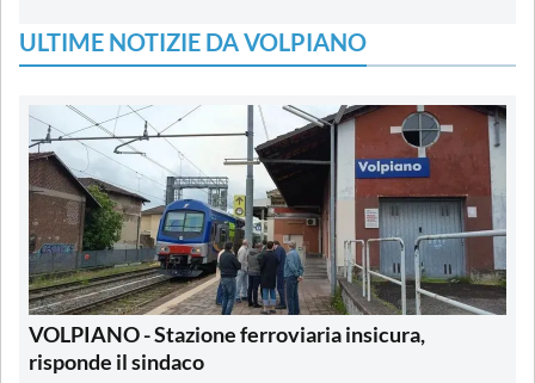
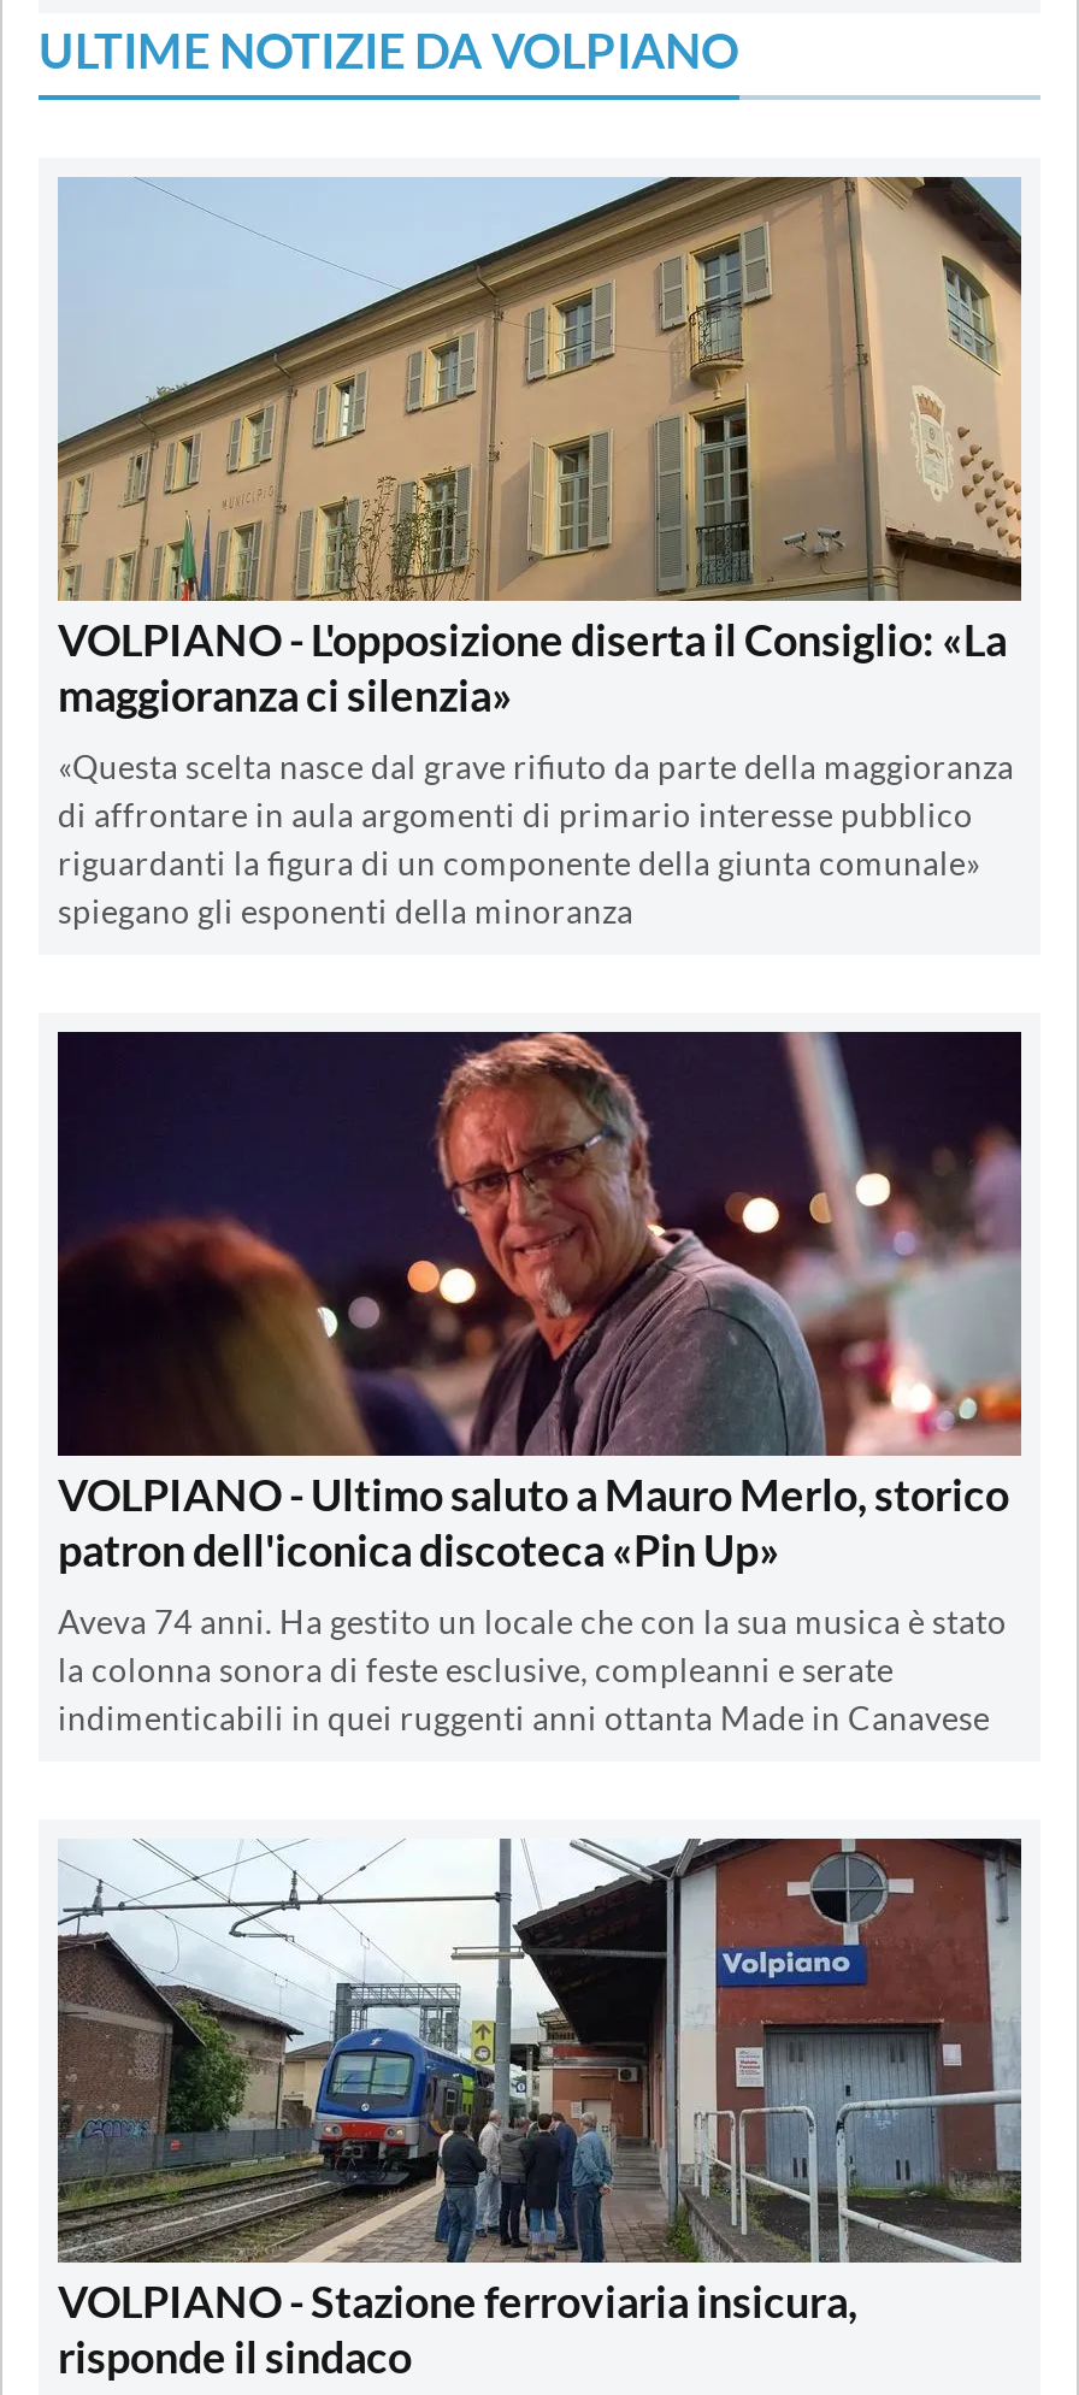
+ [image]
+ VOLPIANO - Ultimo saluto a Mauro Merlo, storico
+ patron dell'iconica discoteca «Pin Up»
+ Aveva 74 anni. Ha gestito un locale che con la sua musica è stato
+ la colonna sonora di feste esclusive, compleanni e serate
+ indimenticabili in quei ruggenti anni ottanta Made in Canavese

+ [image]
+ VOLPIANO - L'opposizione diserta il Consiglio: «La
+ maggioranza ci silenzia»
+ «Questa scelta nasce dal grave rifiuto da parte della maggioranza
+ di affrontare in aula argomenti di primario interesse pubblico
+ riguardanti la figura di un componente della giunta comunale»
+ spiegano gli esponenti della minoranza
